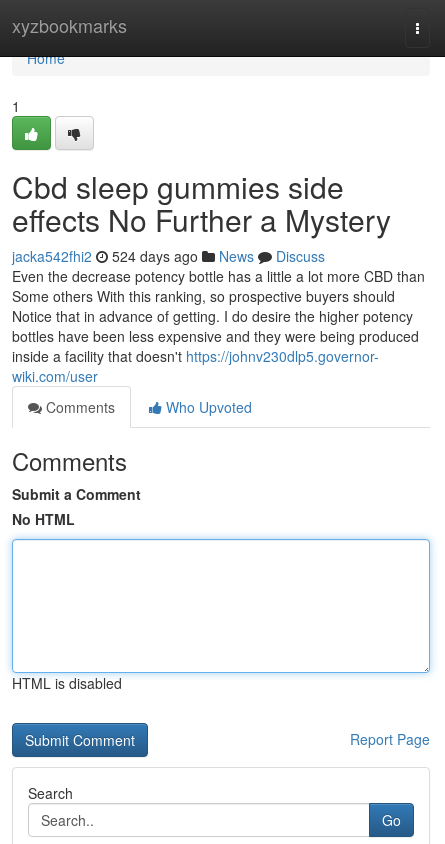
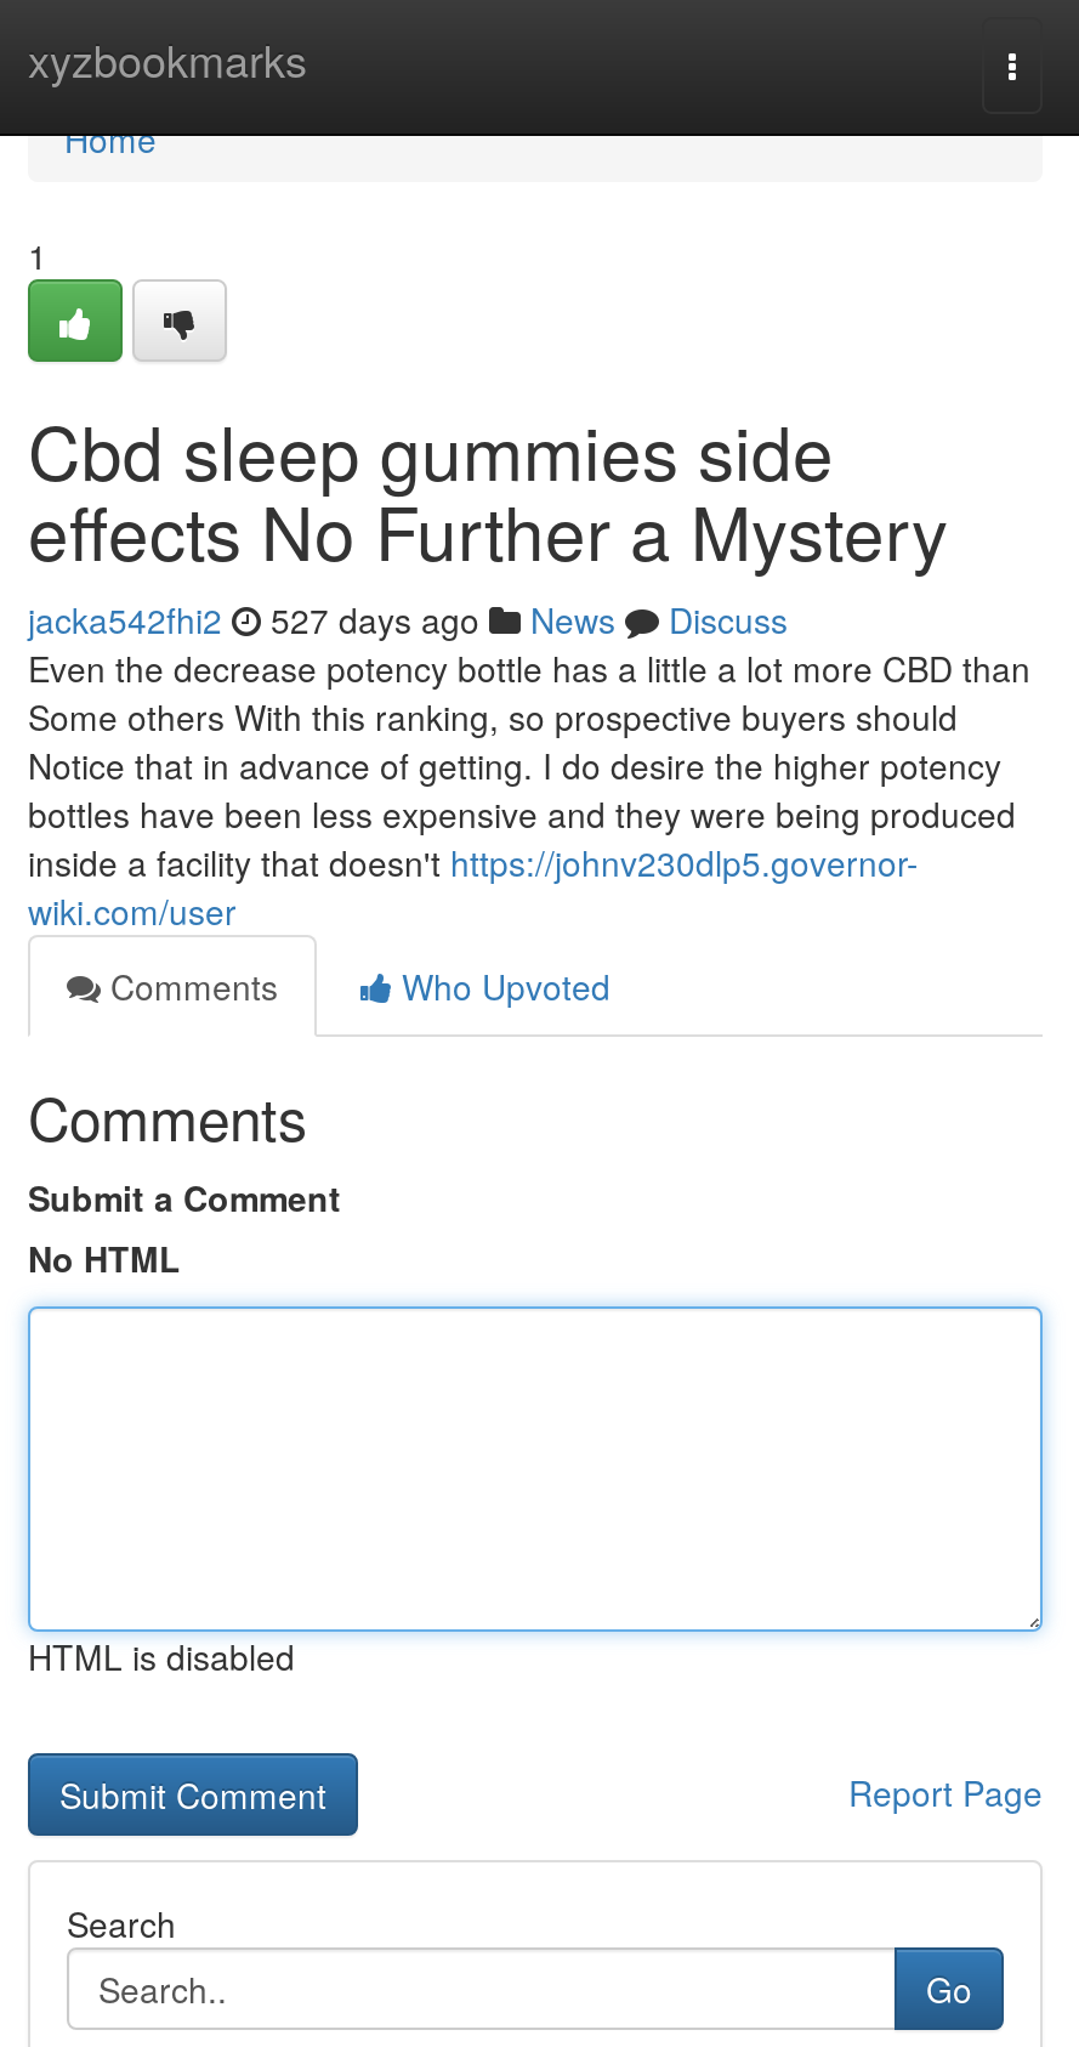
- jacka542fhi2 524 days ago News Discuss
+ jacka542fhi2 527 days ago News Discuss
